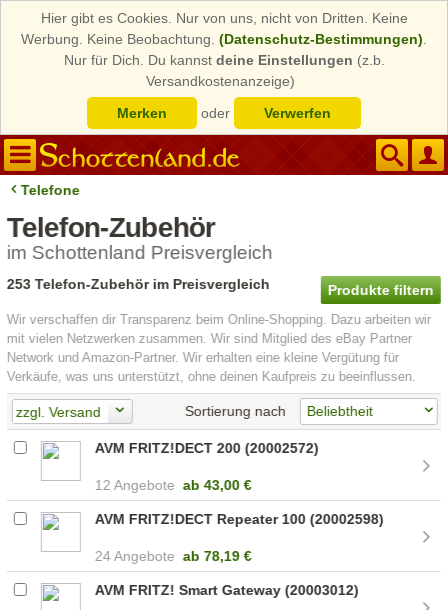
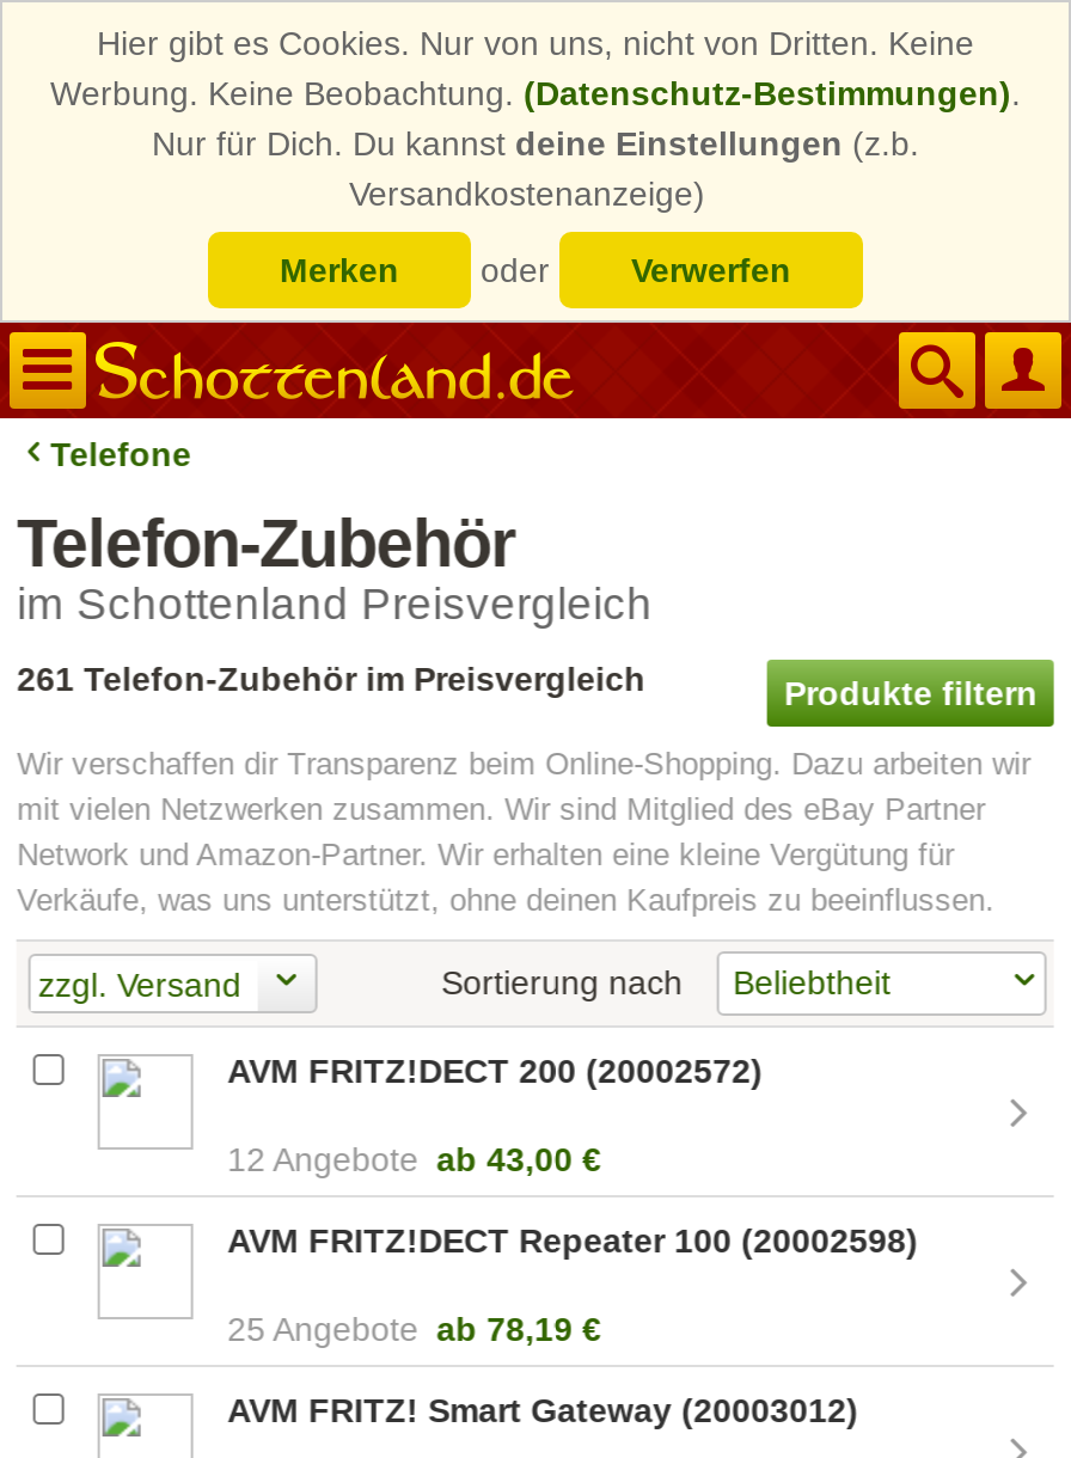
- 253 Telefon-Zubehör im Preisvergleich
+ 261 Telefon-Zubehör im Preisvergleich

- 24 Angebote ab 78,19 €
+ 25 Angebote ab 78,19 €
